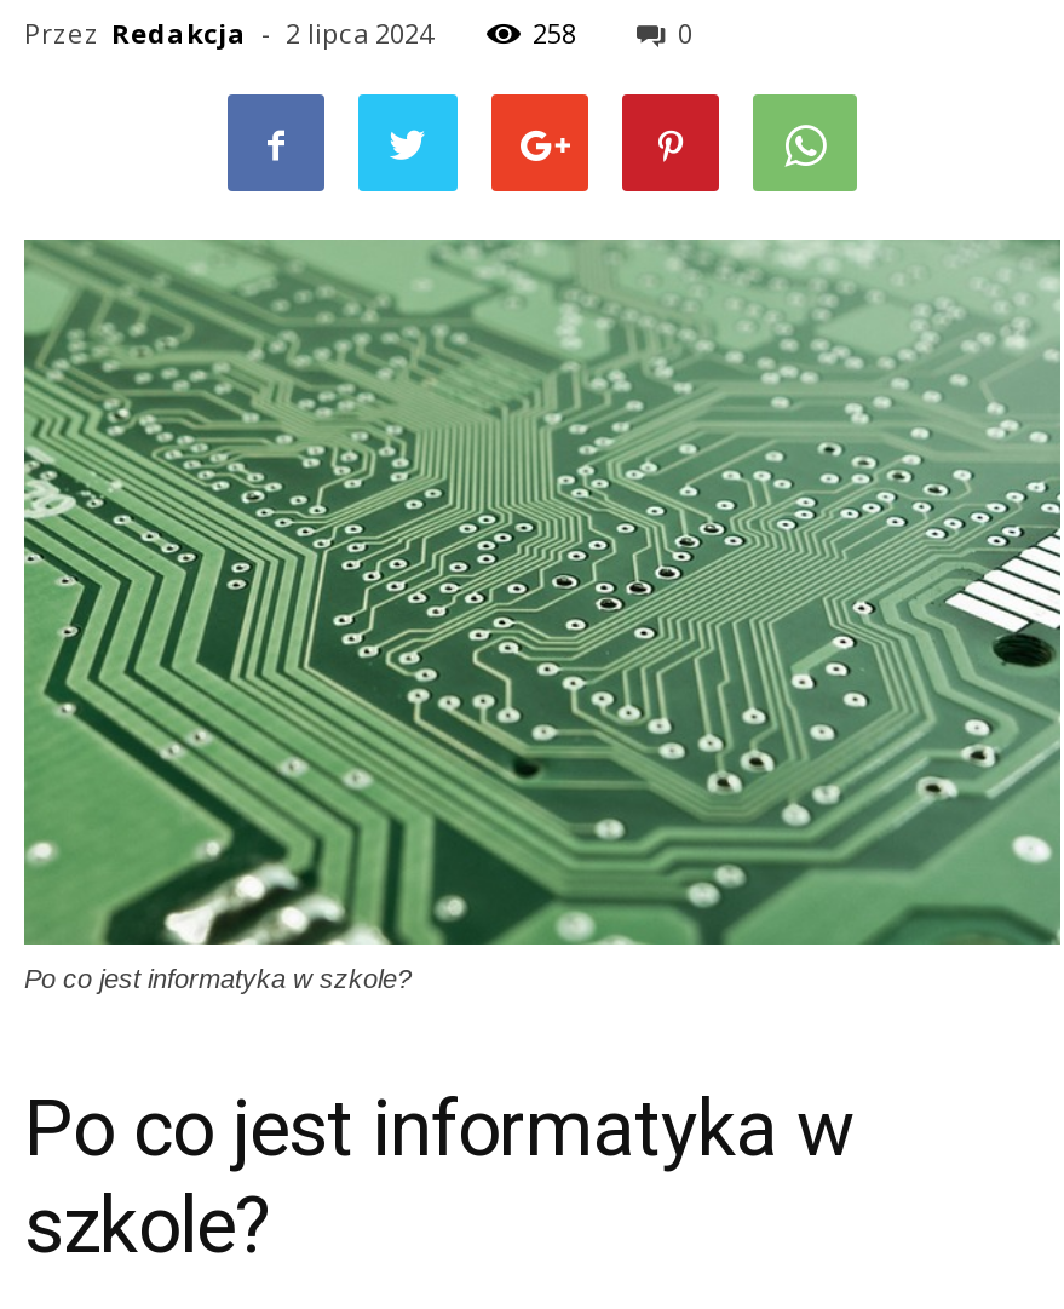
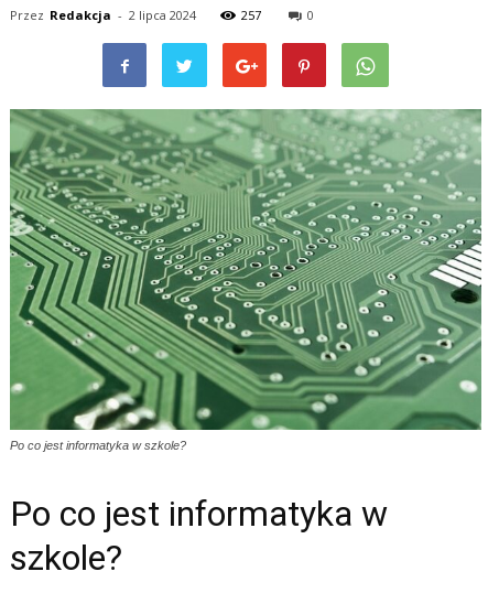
- 258
+ 257
